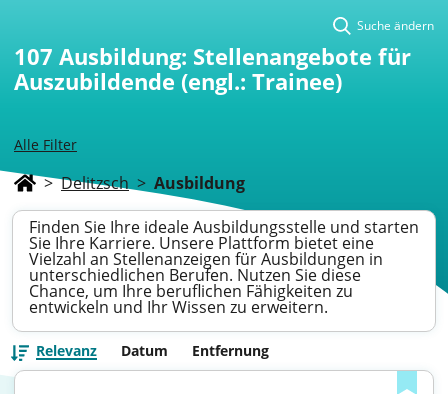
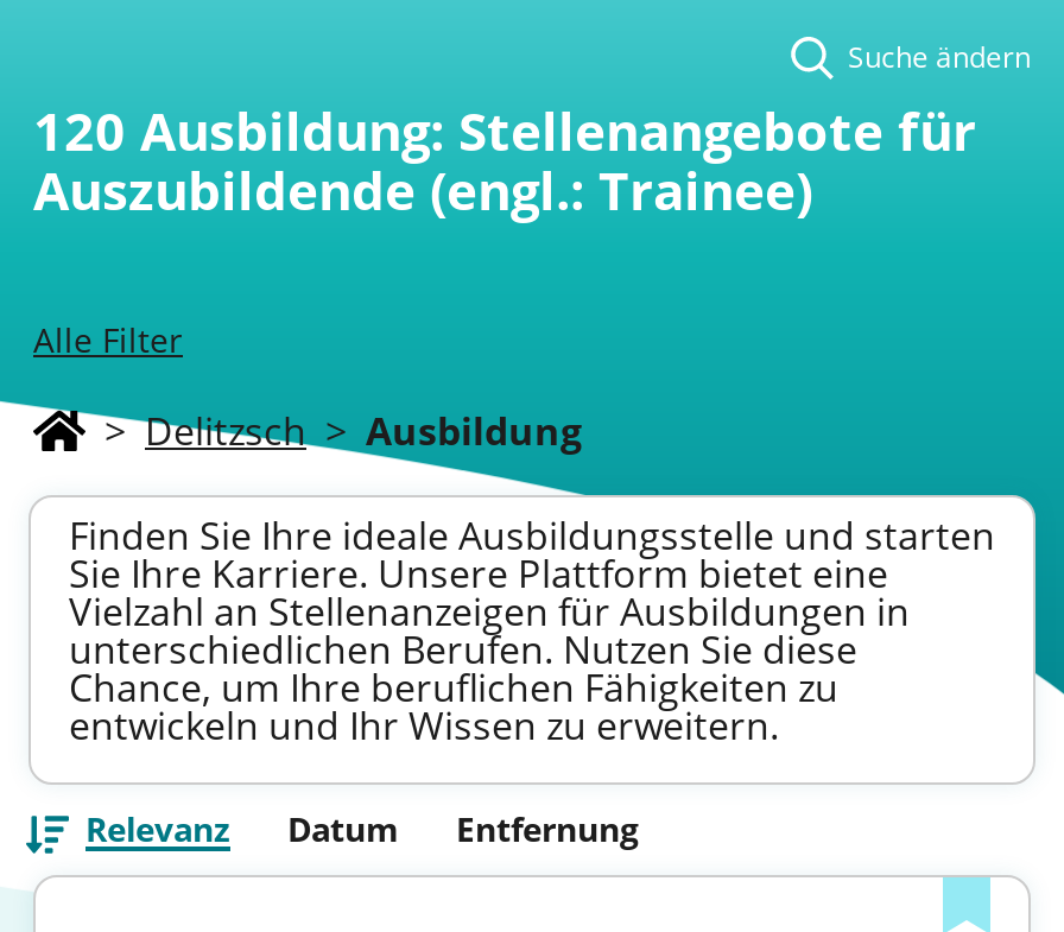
- 107 Ausbildung: Stellenangebote für
+ 120 Ausbildung: Stellenangebote für
